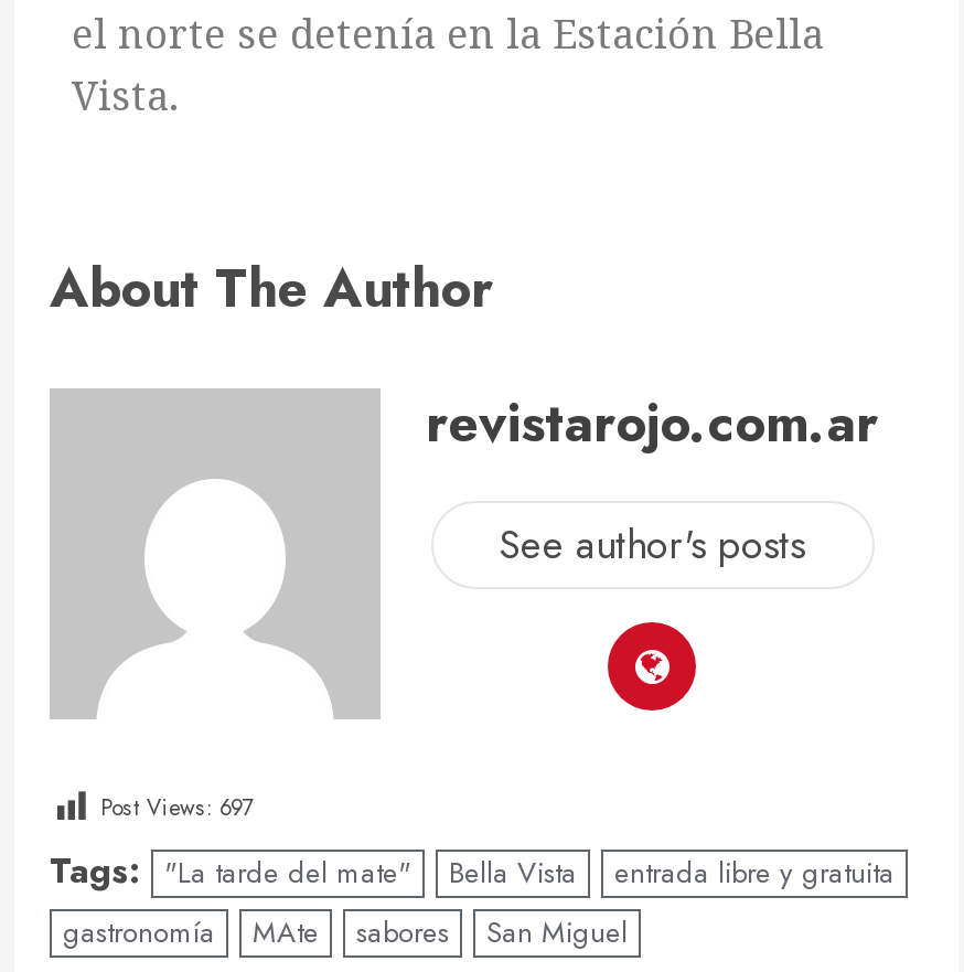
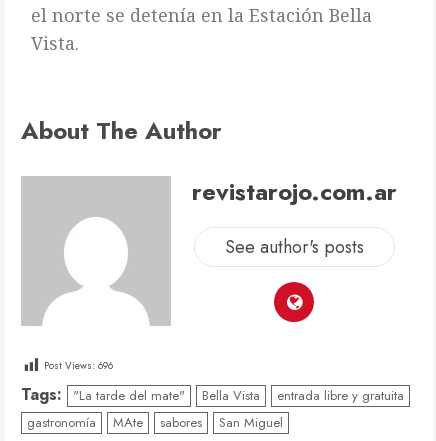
- Post Views: 697
+ Post Views: 696
